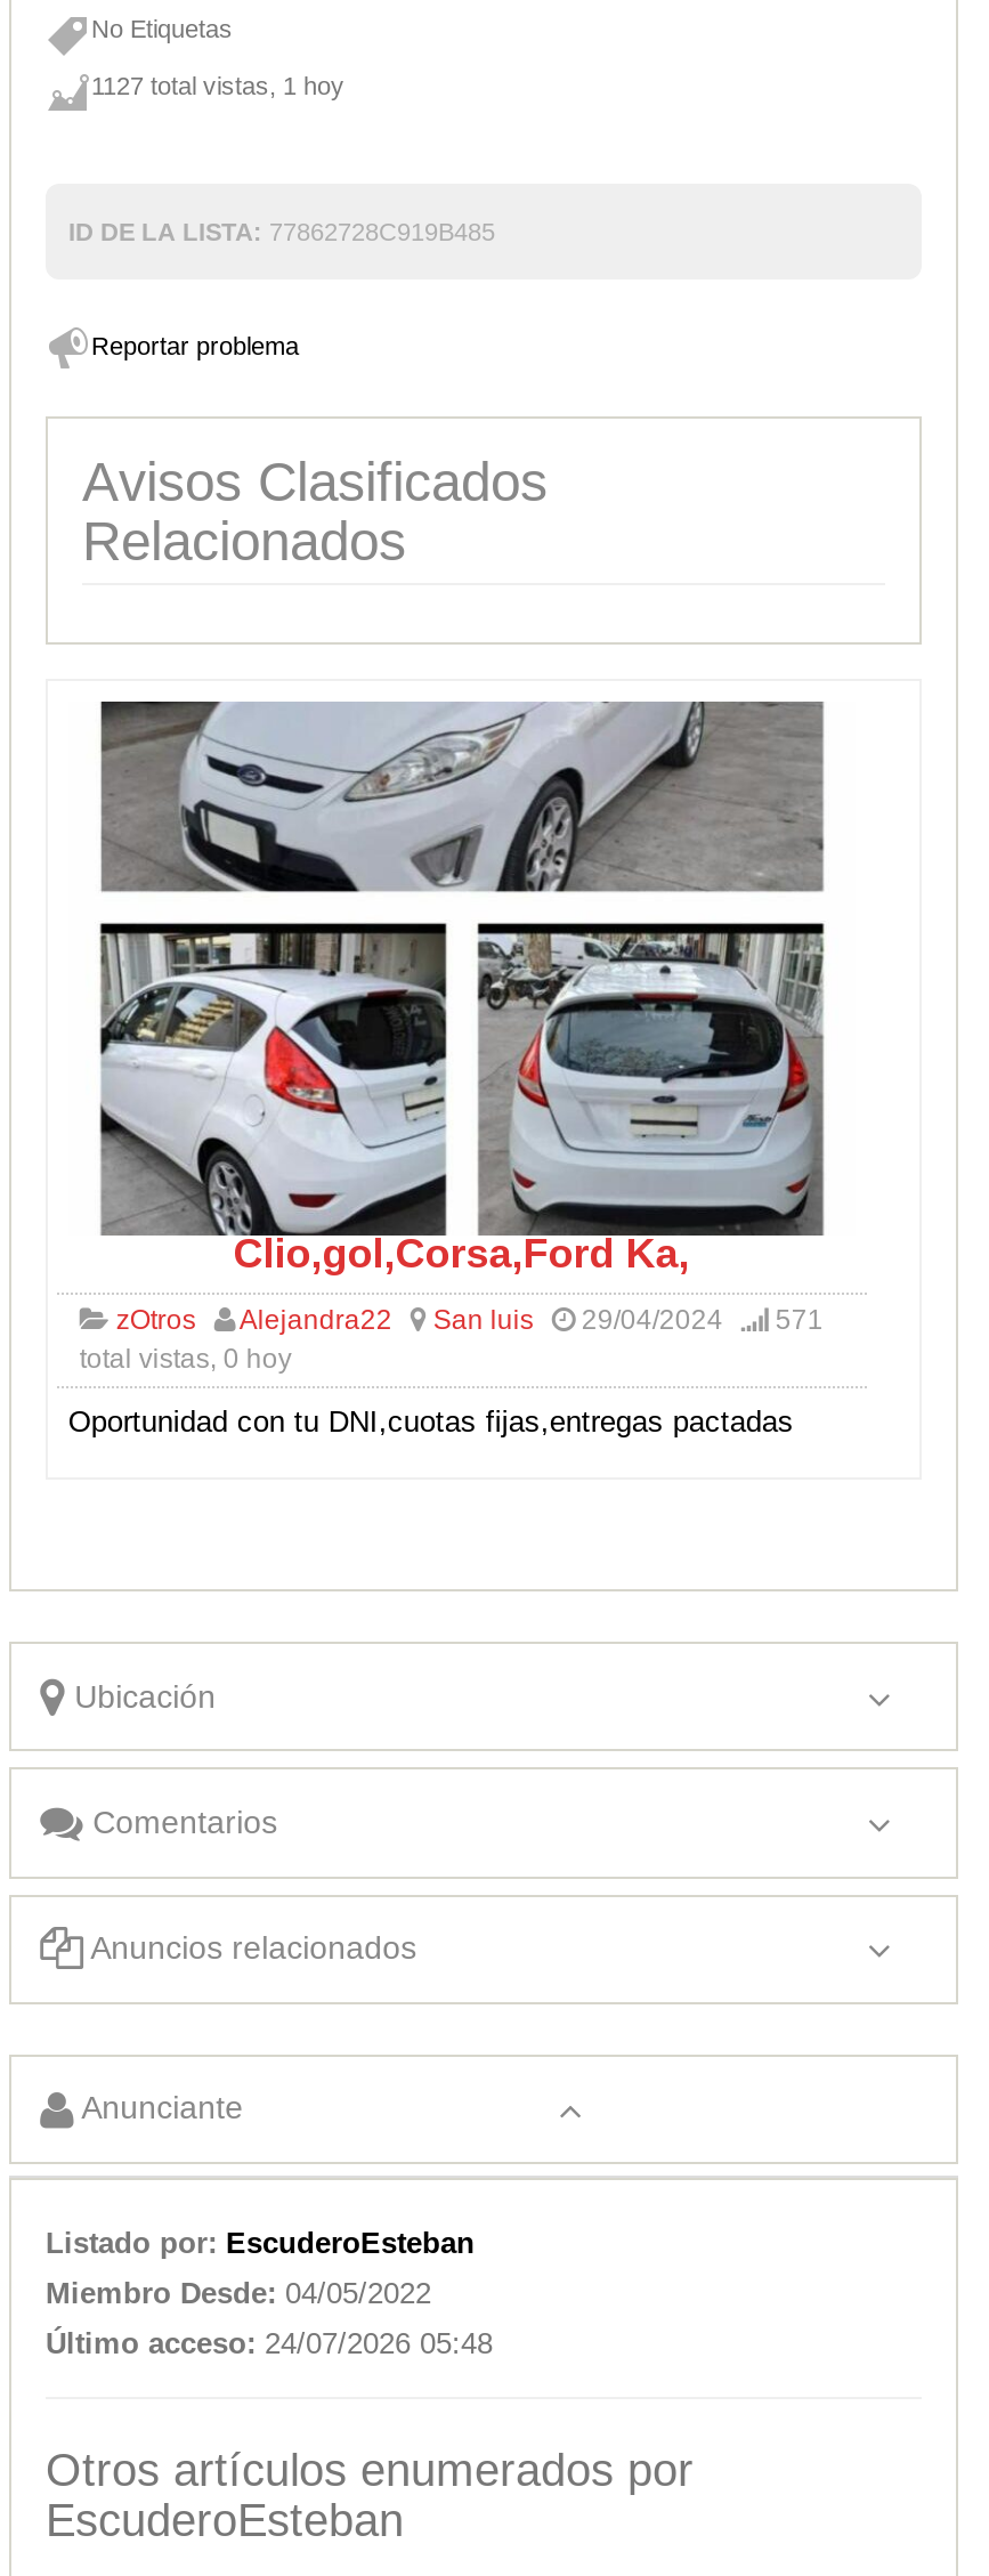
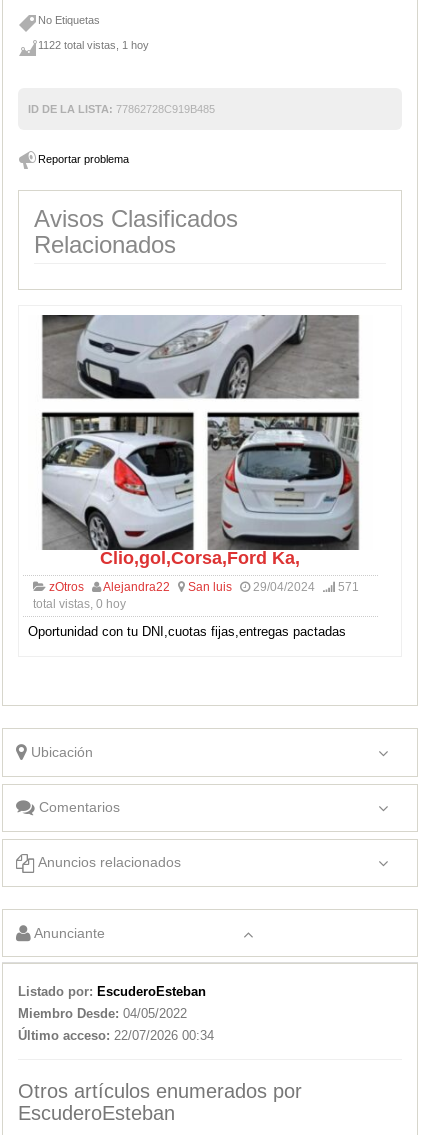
- 1127 total vistas, 1 hoy
+ 1122 total vistas, 1 hoy

- Último acceso: 24/07/2026 05:48
+ Último acceso: 22/07/2026 00:34
